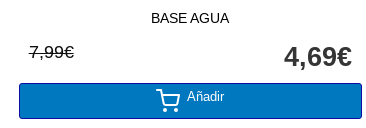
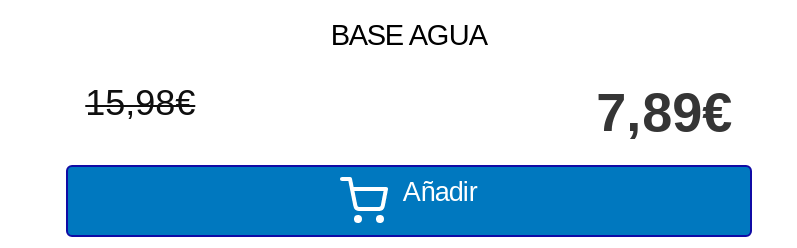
- 7,99€
+ 15,98€

- 4,69€
+ 7,89€
